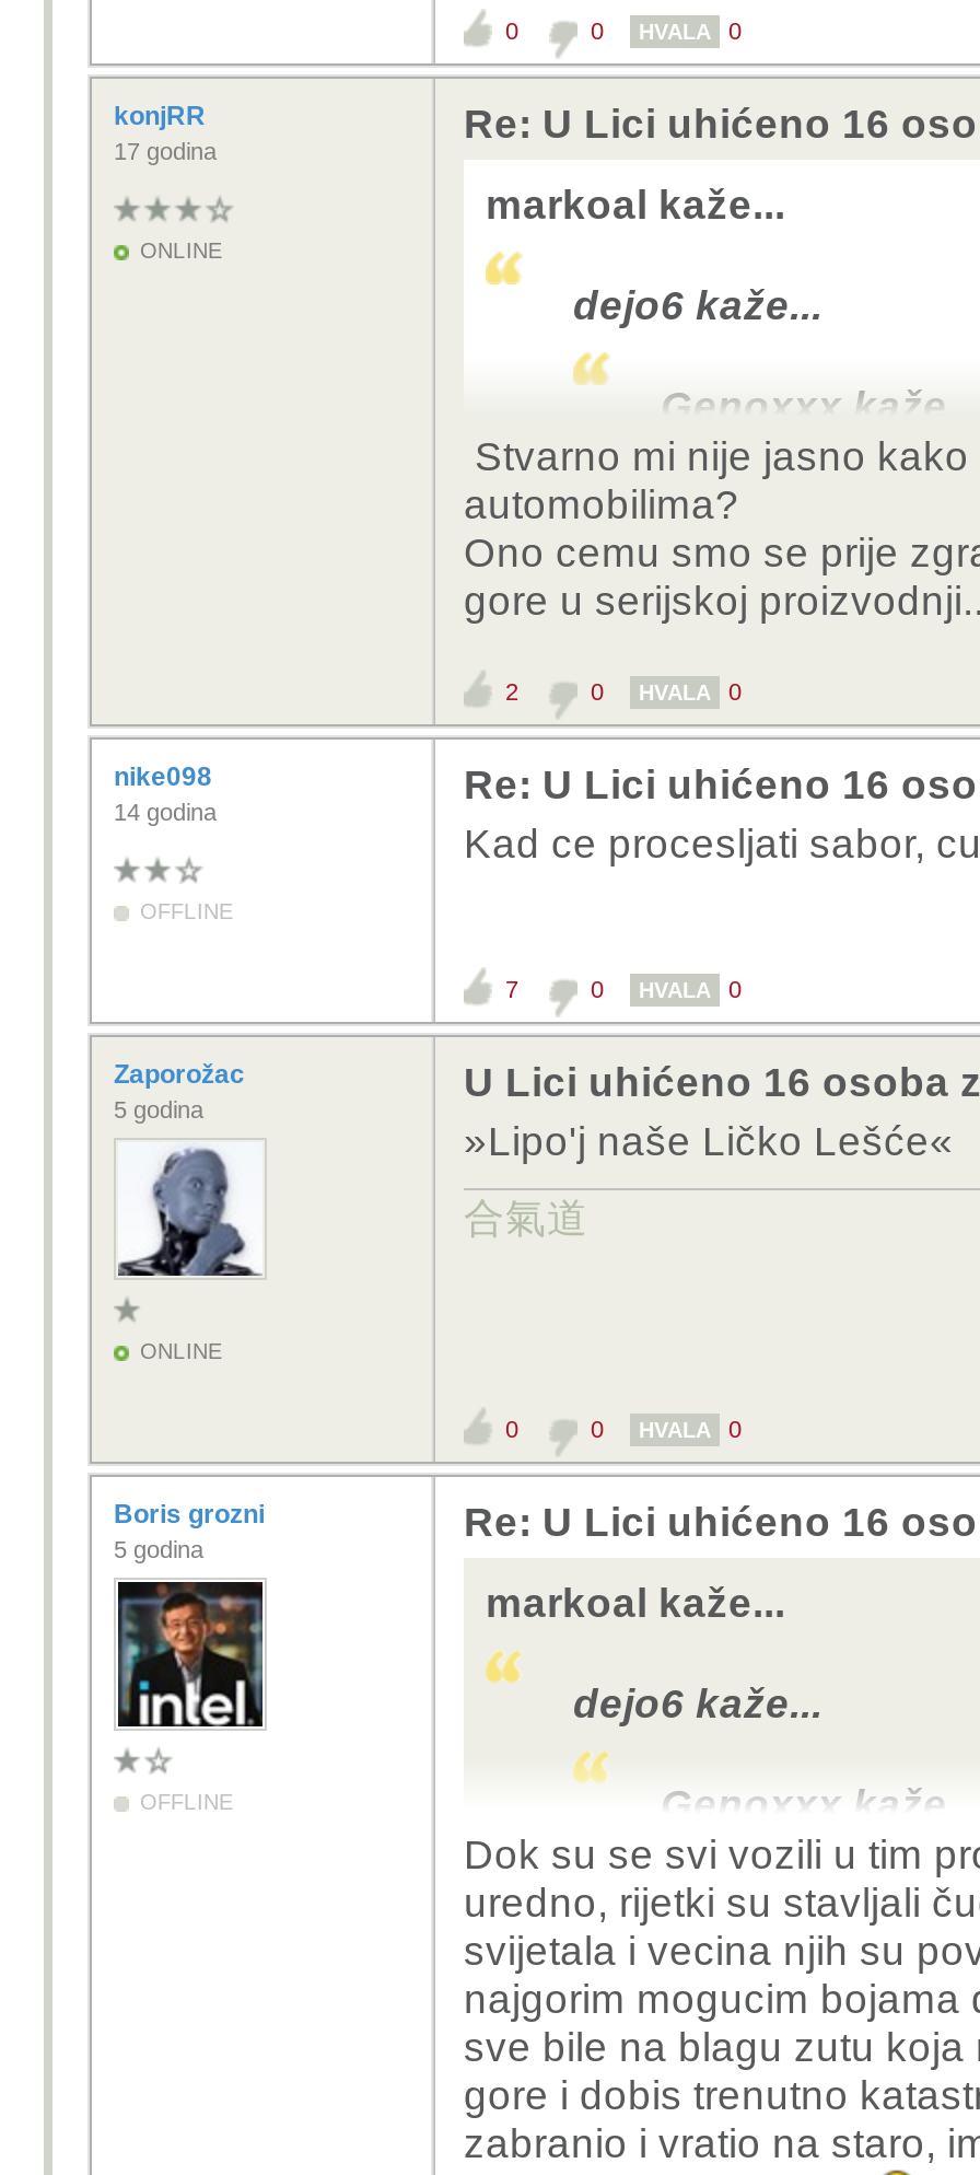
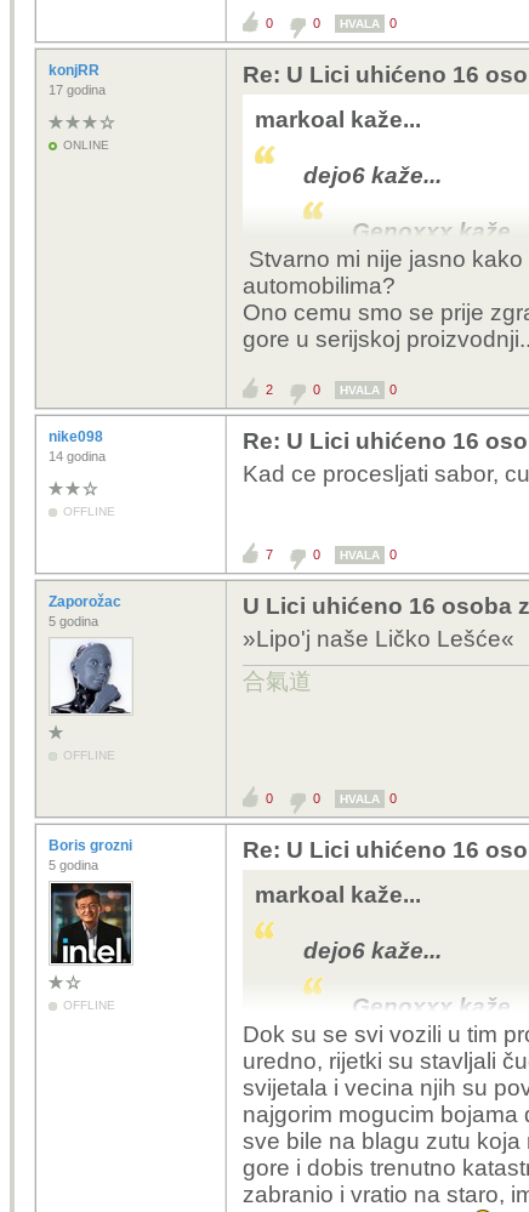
- ONLINE
+ OFFLINE
